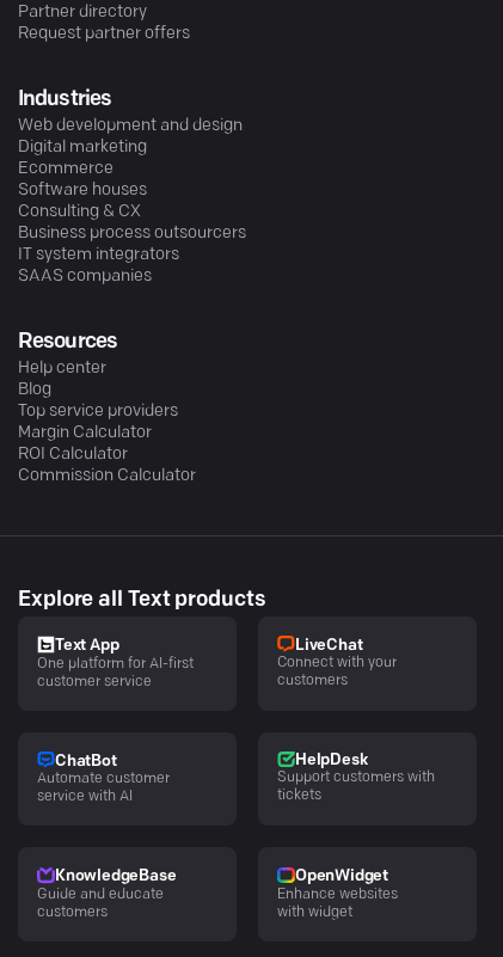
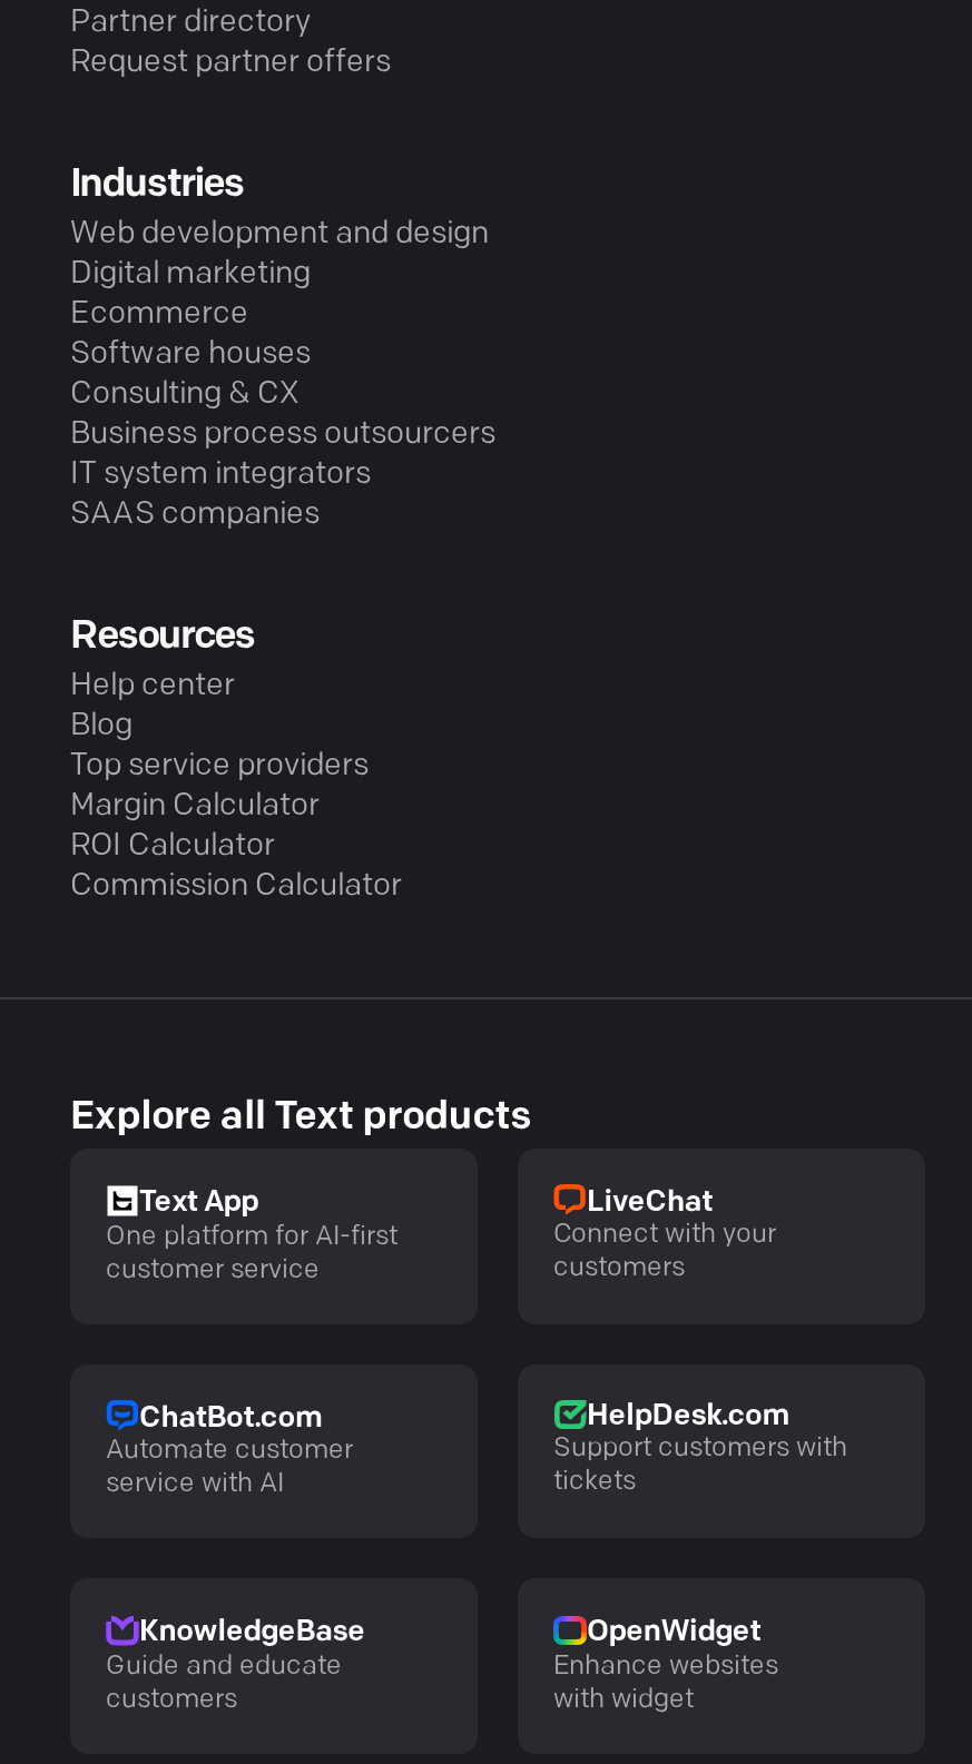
- ChatBot
+ ChatBot.com

- HelpDesk
+ HelpDesk.com
